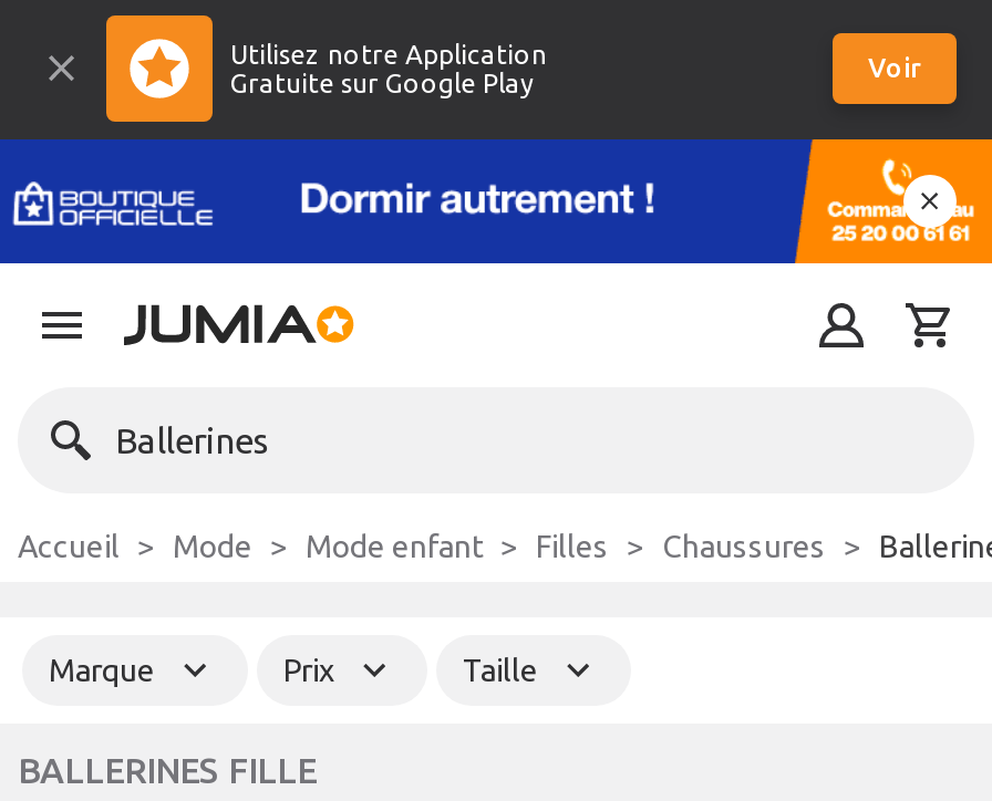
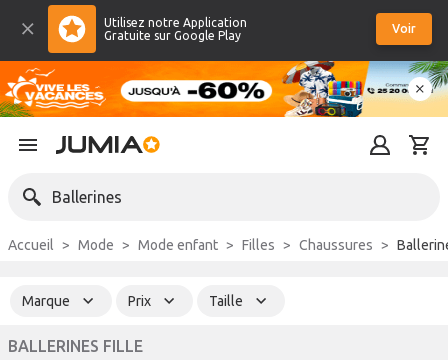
- [image]
+ [image]
